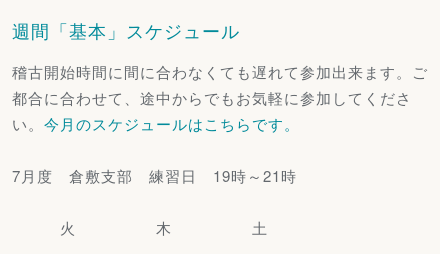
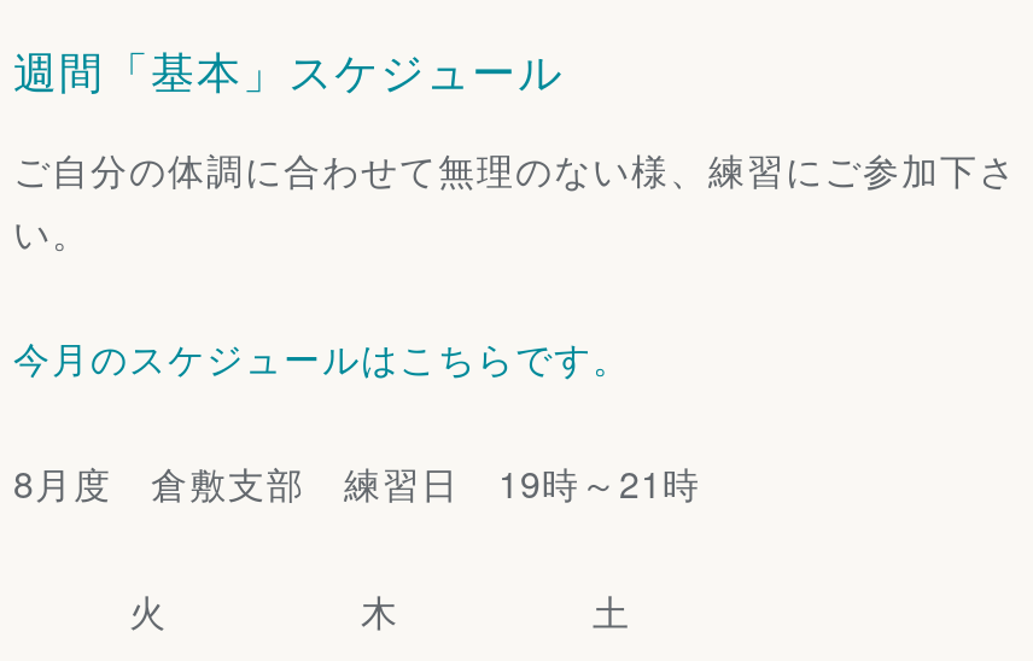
- 稽古開始時間に間に合わなくても遅れて参加出来ます。ご
- 都合に合わせて、途中からでもお気軽に参加してくださ
- い。今月のスケジュールはこちらです。
- 7月度 倉敷支部 練習日 19時～21時
+ ご自分の体調に合わせて無理のない様、練習にご参加下さ
+ い。
+ 今月のスケジュールはこちらです。
+ 8月度 倉敷支部 練習日 19時～21時
